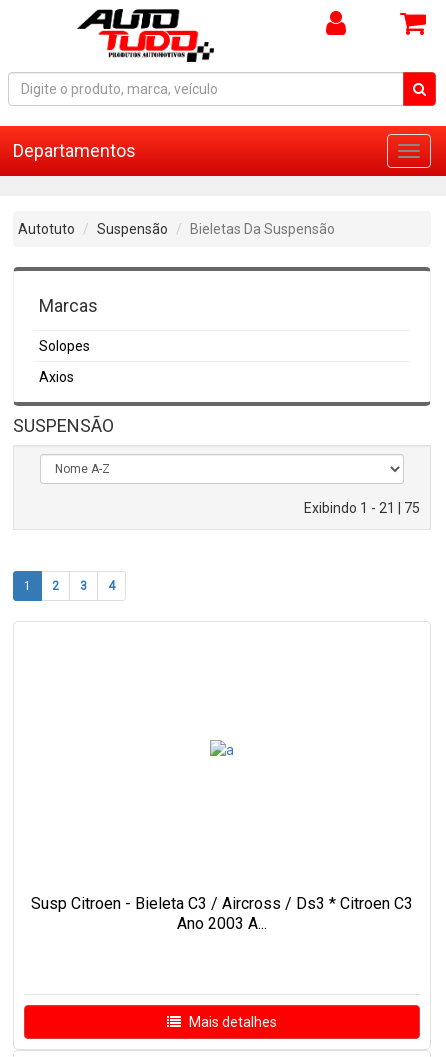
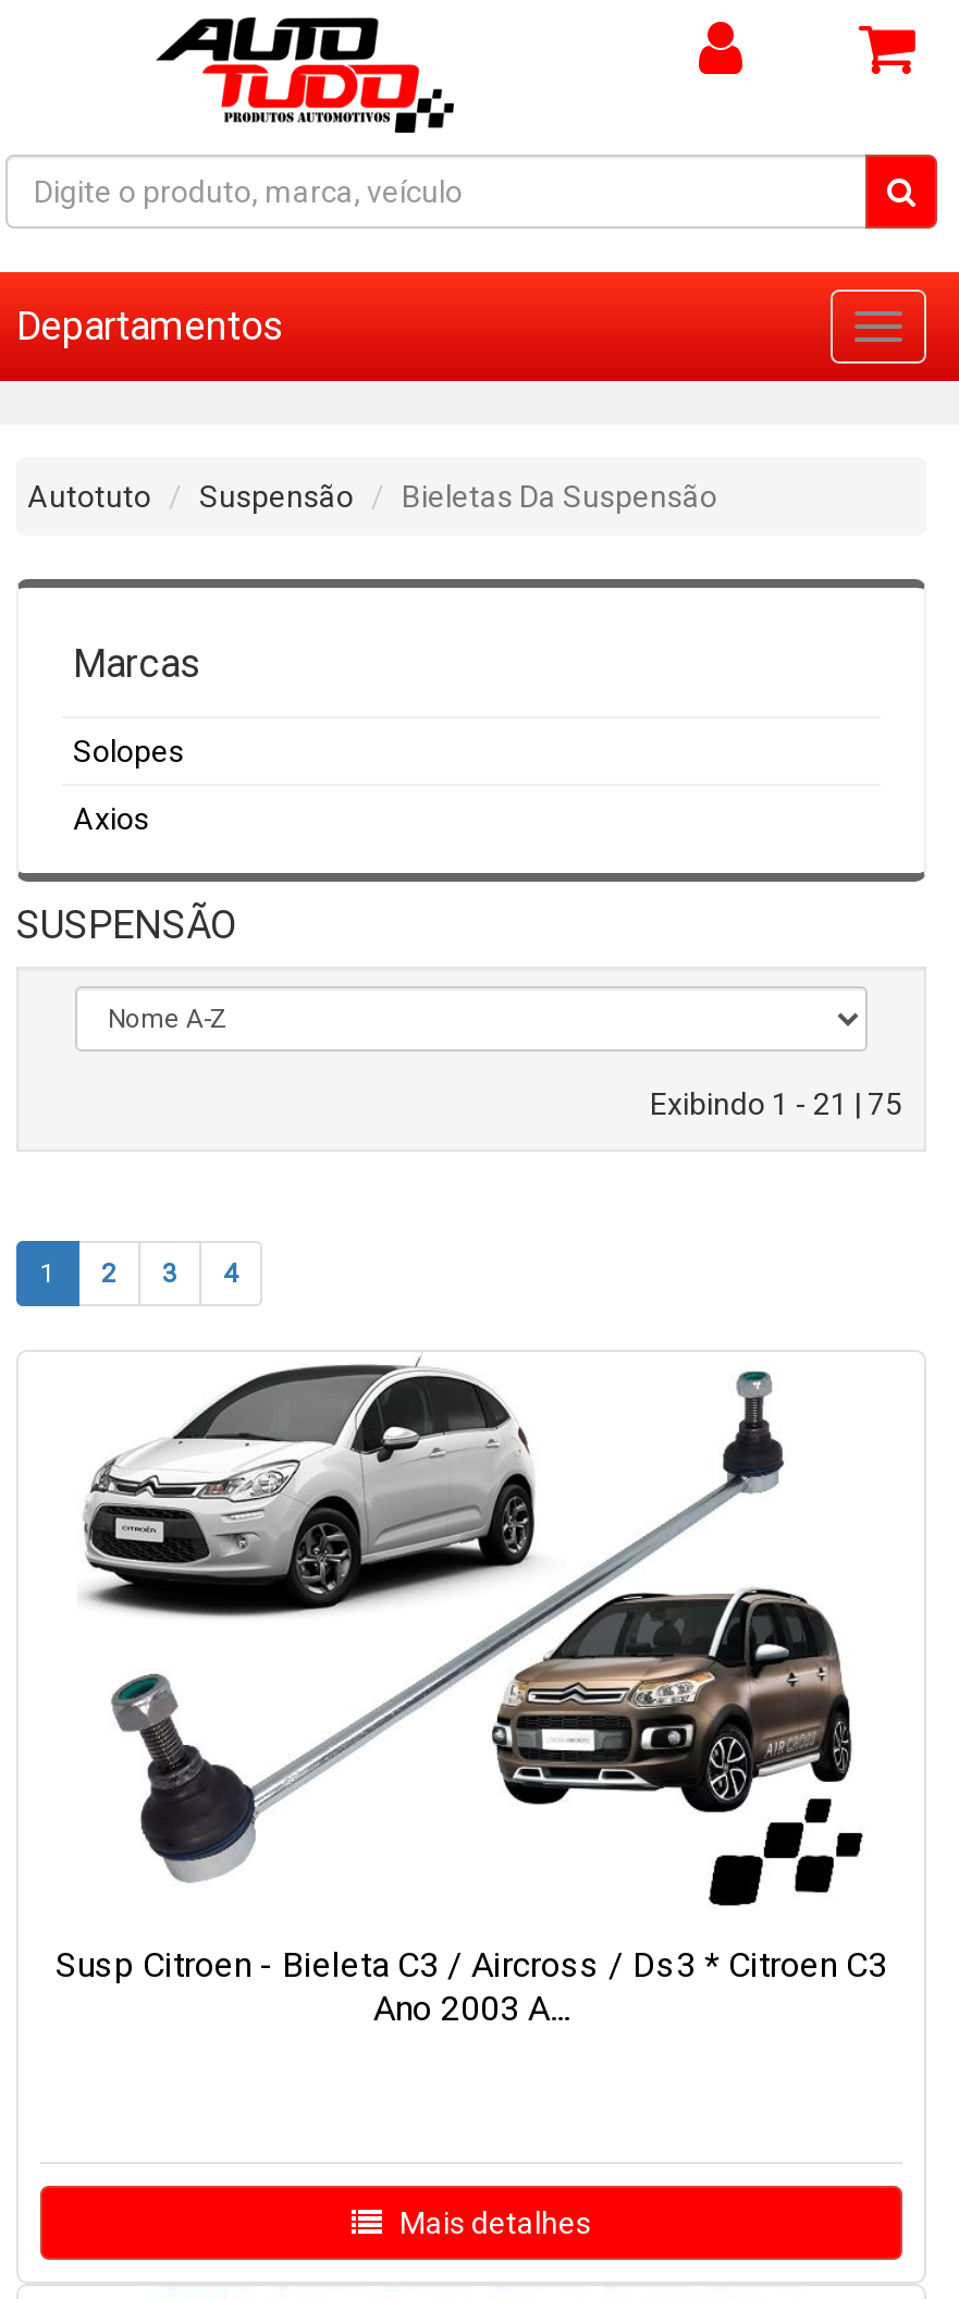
+ [image]
